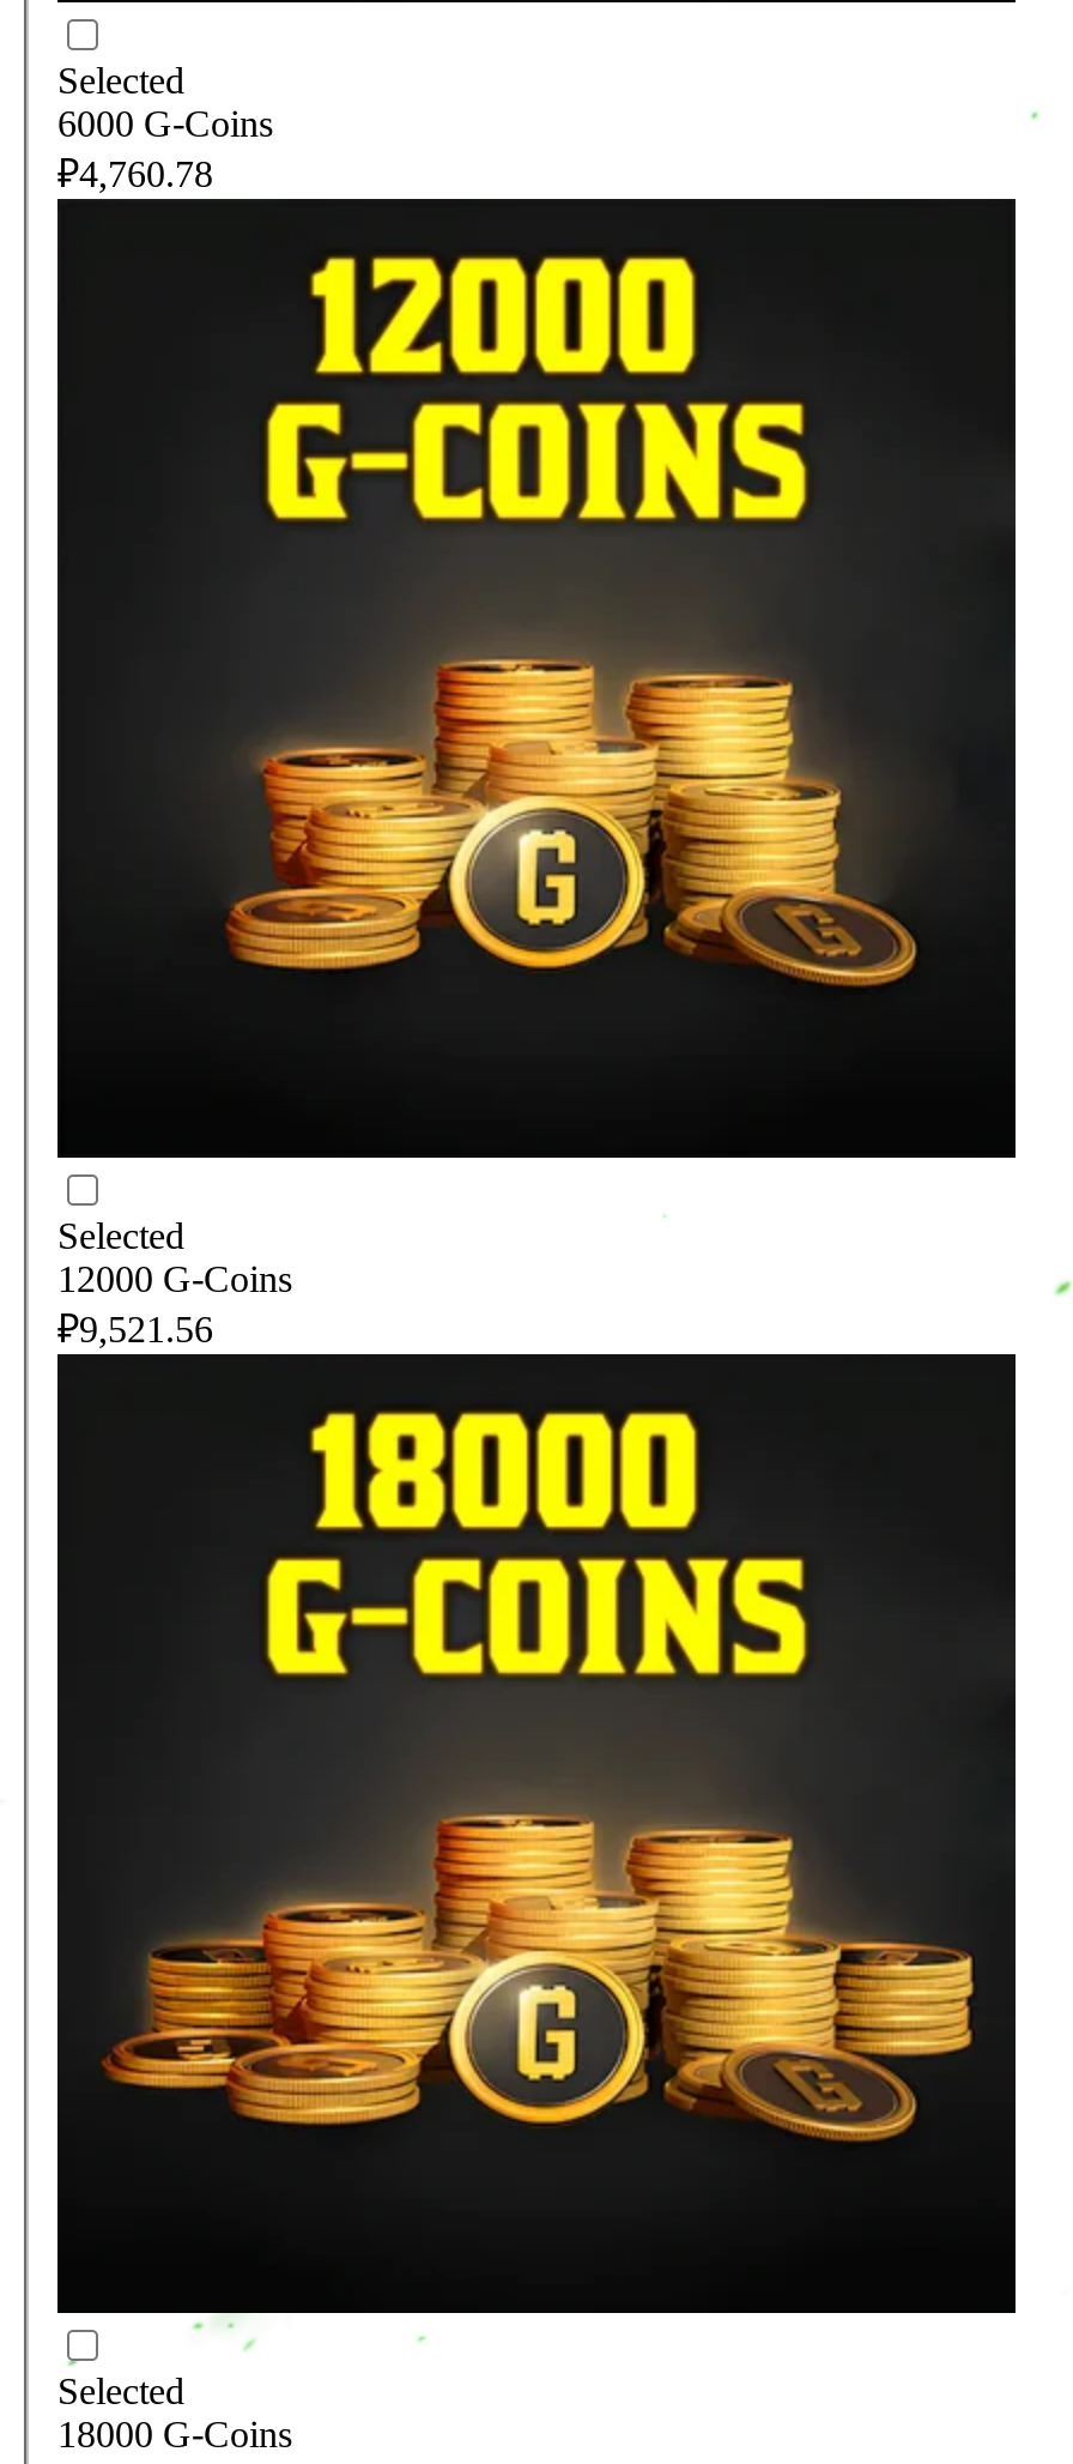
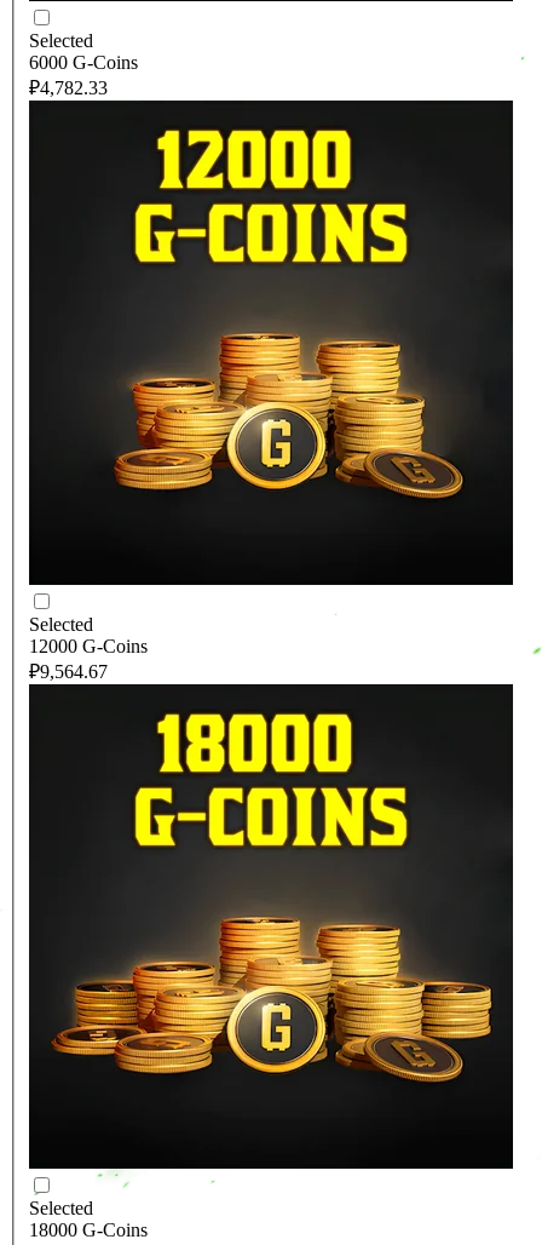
- ₽4,760.78
+ ₽4,782.33

- ₽9,521.56
+ ₽9,564.67
